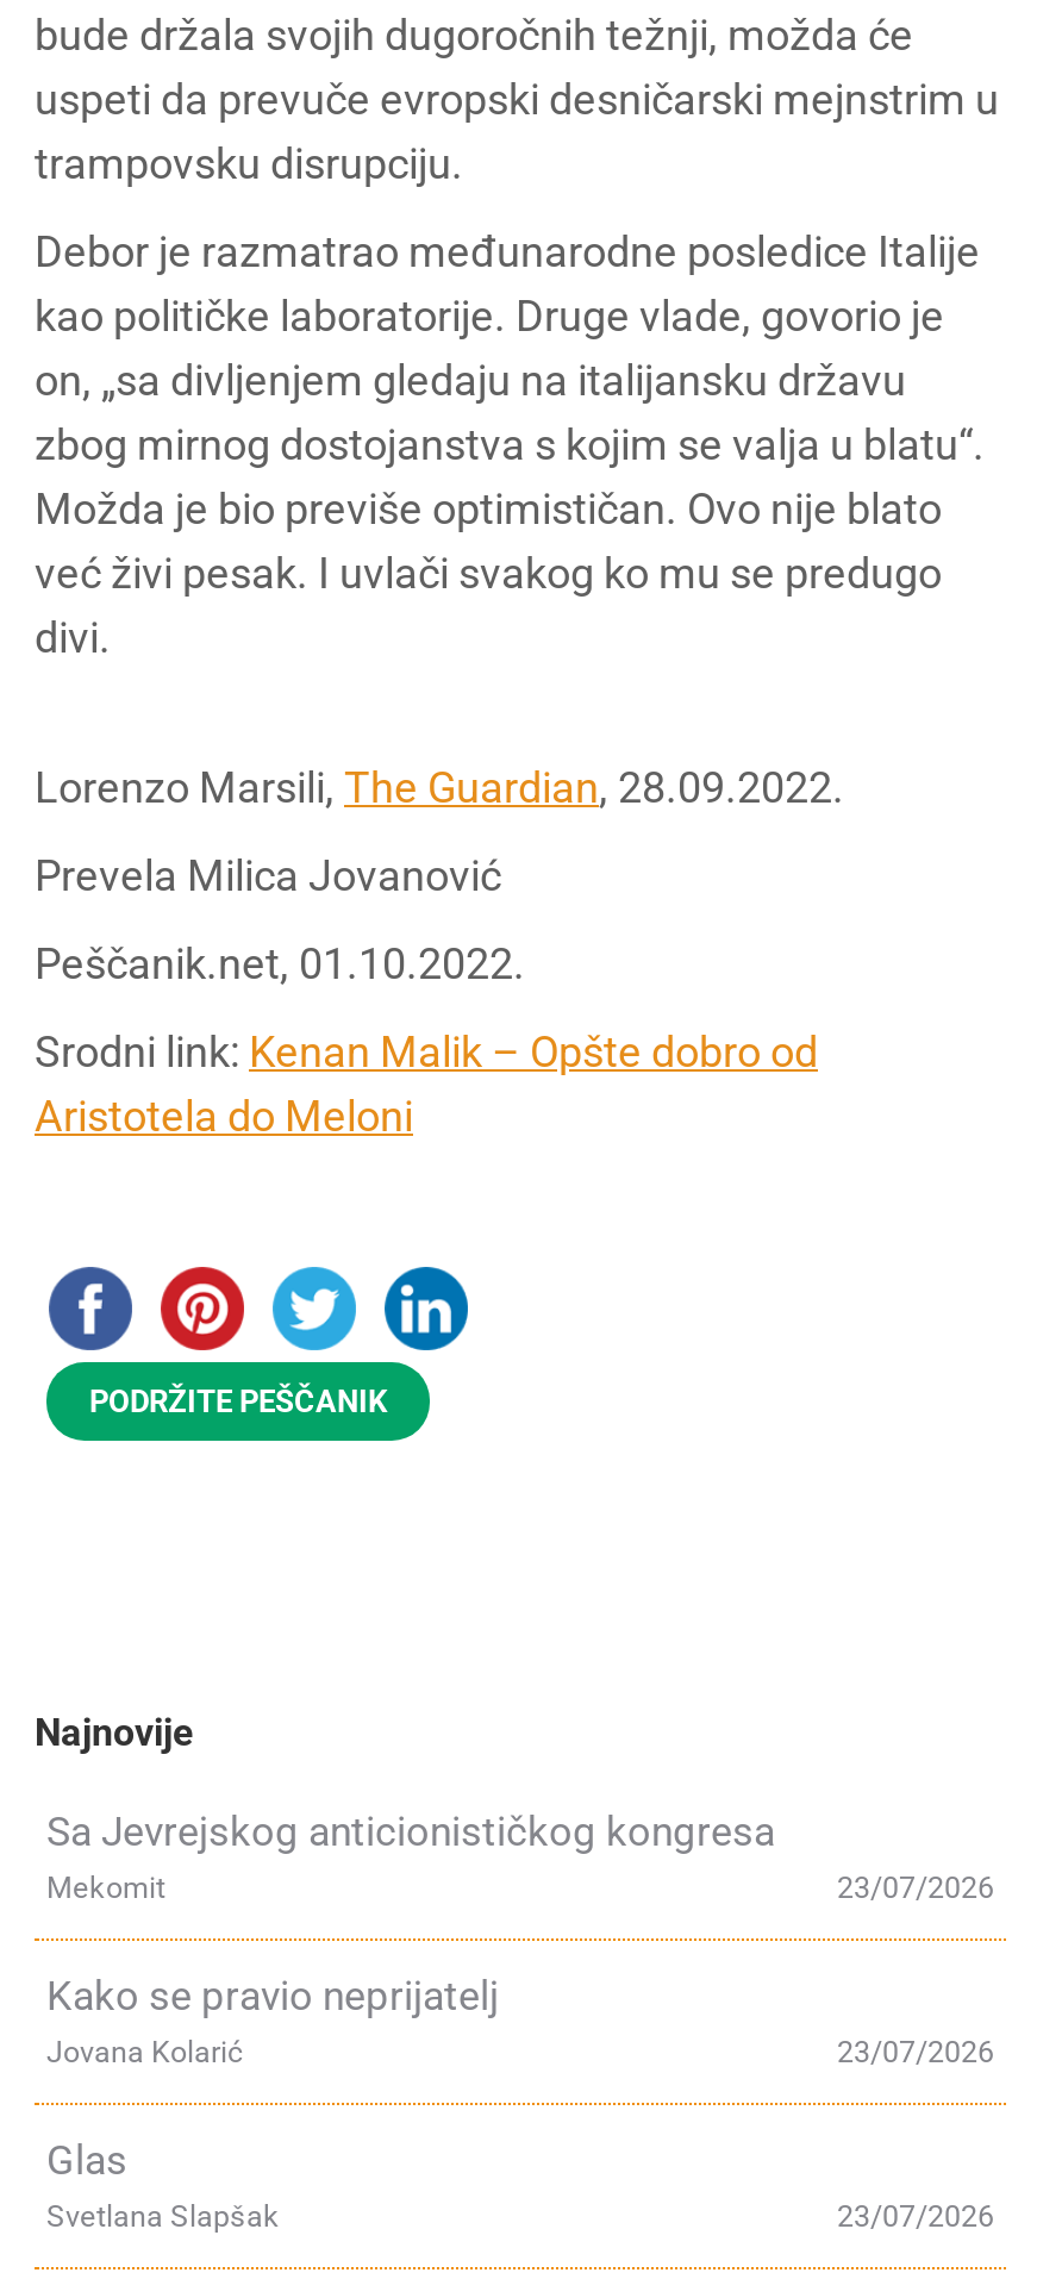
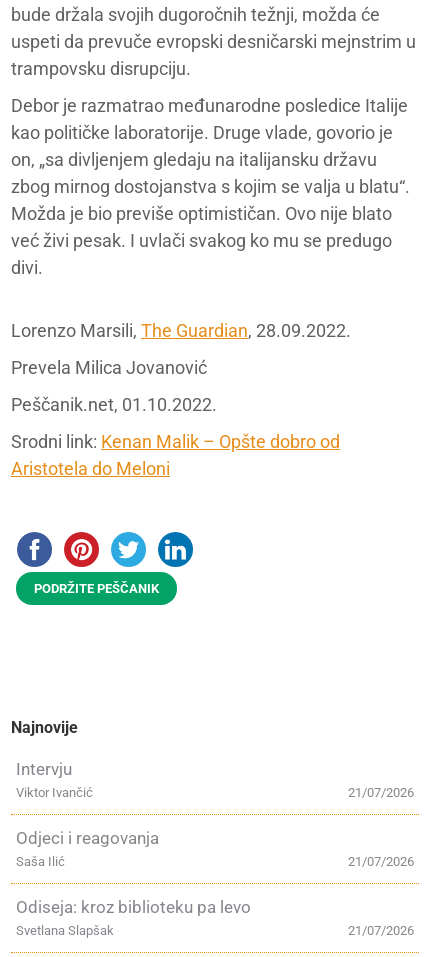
- Sa Jevrejskog anticionističkog kongresa
- 23/07/2026
- Mekomit
+ Intervju
+ 21/07/2026
+ Viktor Ivančić

- Kako se pravio neprijatelj
- 23/07/2026
- Jovana Kolarić
+ Odjeci i reagovanja
+ 21/07/2026
+ Saša Ilić

- Glas
- 23/07/2026
+ Odiseja: kroz biblioteku pa levo
+ 21/07/2026
